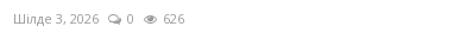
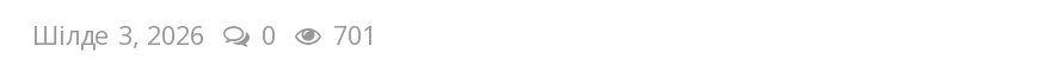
- Шілде 3, 2026 0 626
+ Шілде 3, 2026 0 701
